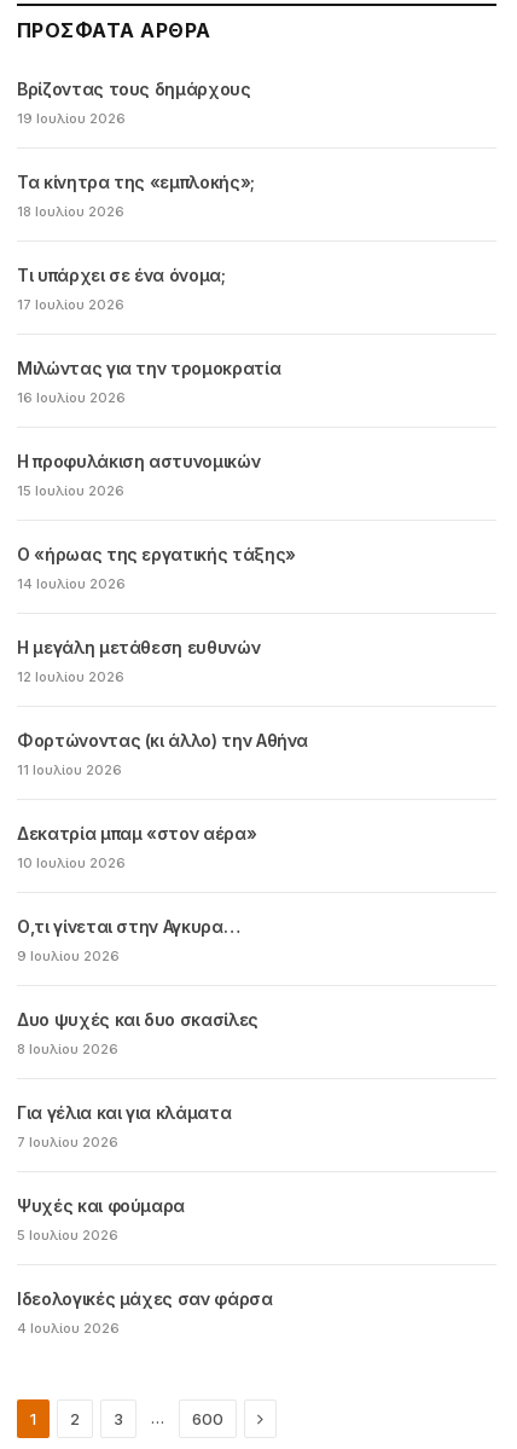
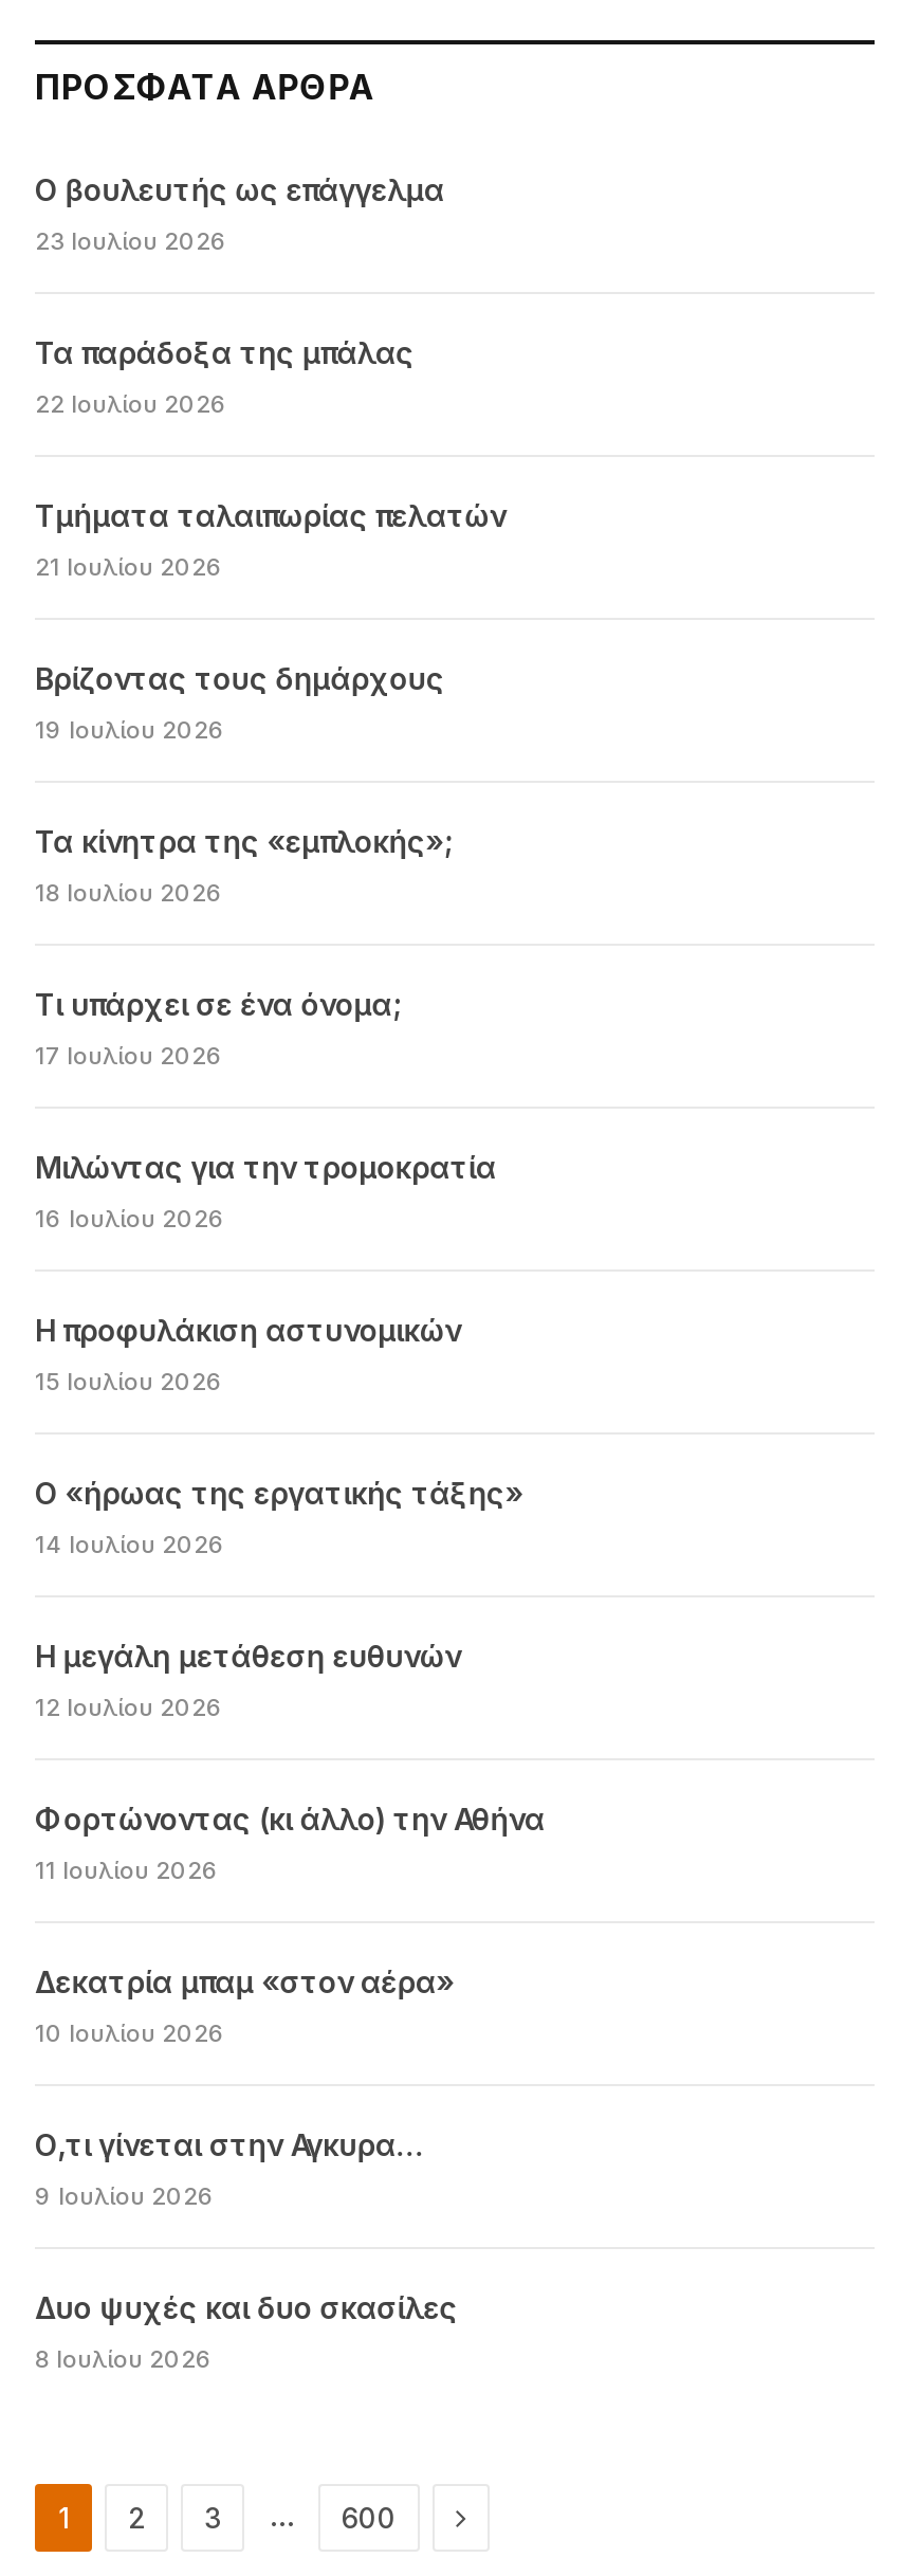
+ Ο βουλευτής ως επάγγελμα
+ 23 Ιουλίου 2026
+ Τα παράδοξα της μπάλας
+ 22 Ιουλίου 2026
+ Τμήματα ταλαιπωρίας πελατών
+ 21 Ιουλίου 2026

moved down: Βρίζοντας τους δημάρχους | 19 Ιουλίου 2026 | Τα κίνητρα της «εμπλοκής»; | ... | Δυο ψυχές και δυο σκασίλες | 8 Ιουλίου 2026

- Για γέλια και για κλάματα
- 7 Ιουλίου 2026
- Ψυχές και φούμαρα
- 5 Ιουλίου 2026
- Ιδεολογικές μάχες σαν φάρσα
- 4 Ιουλίου 2026
